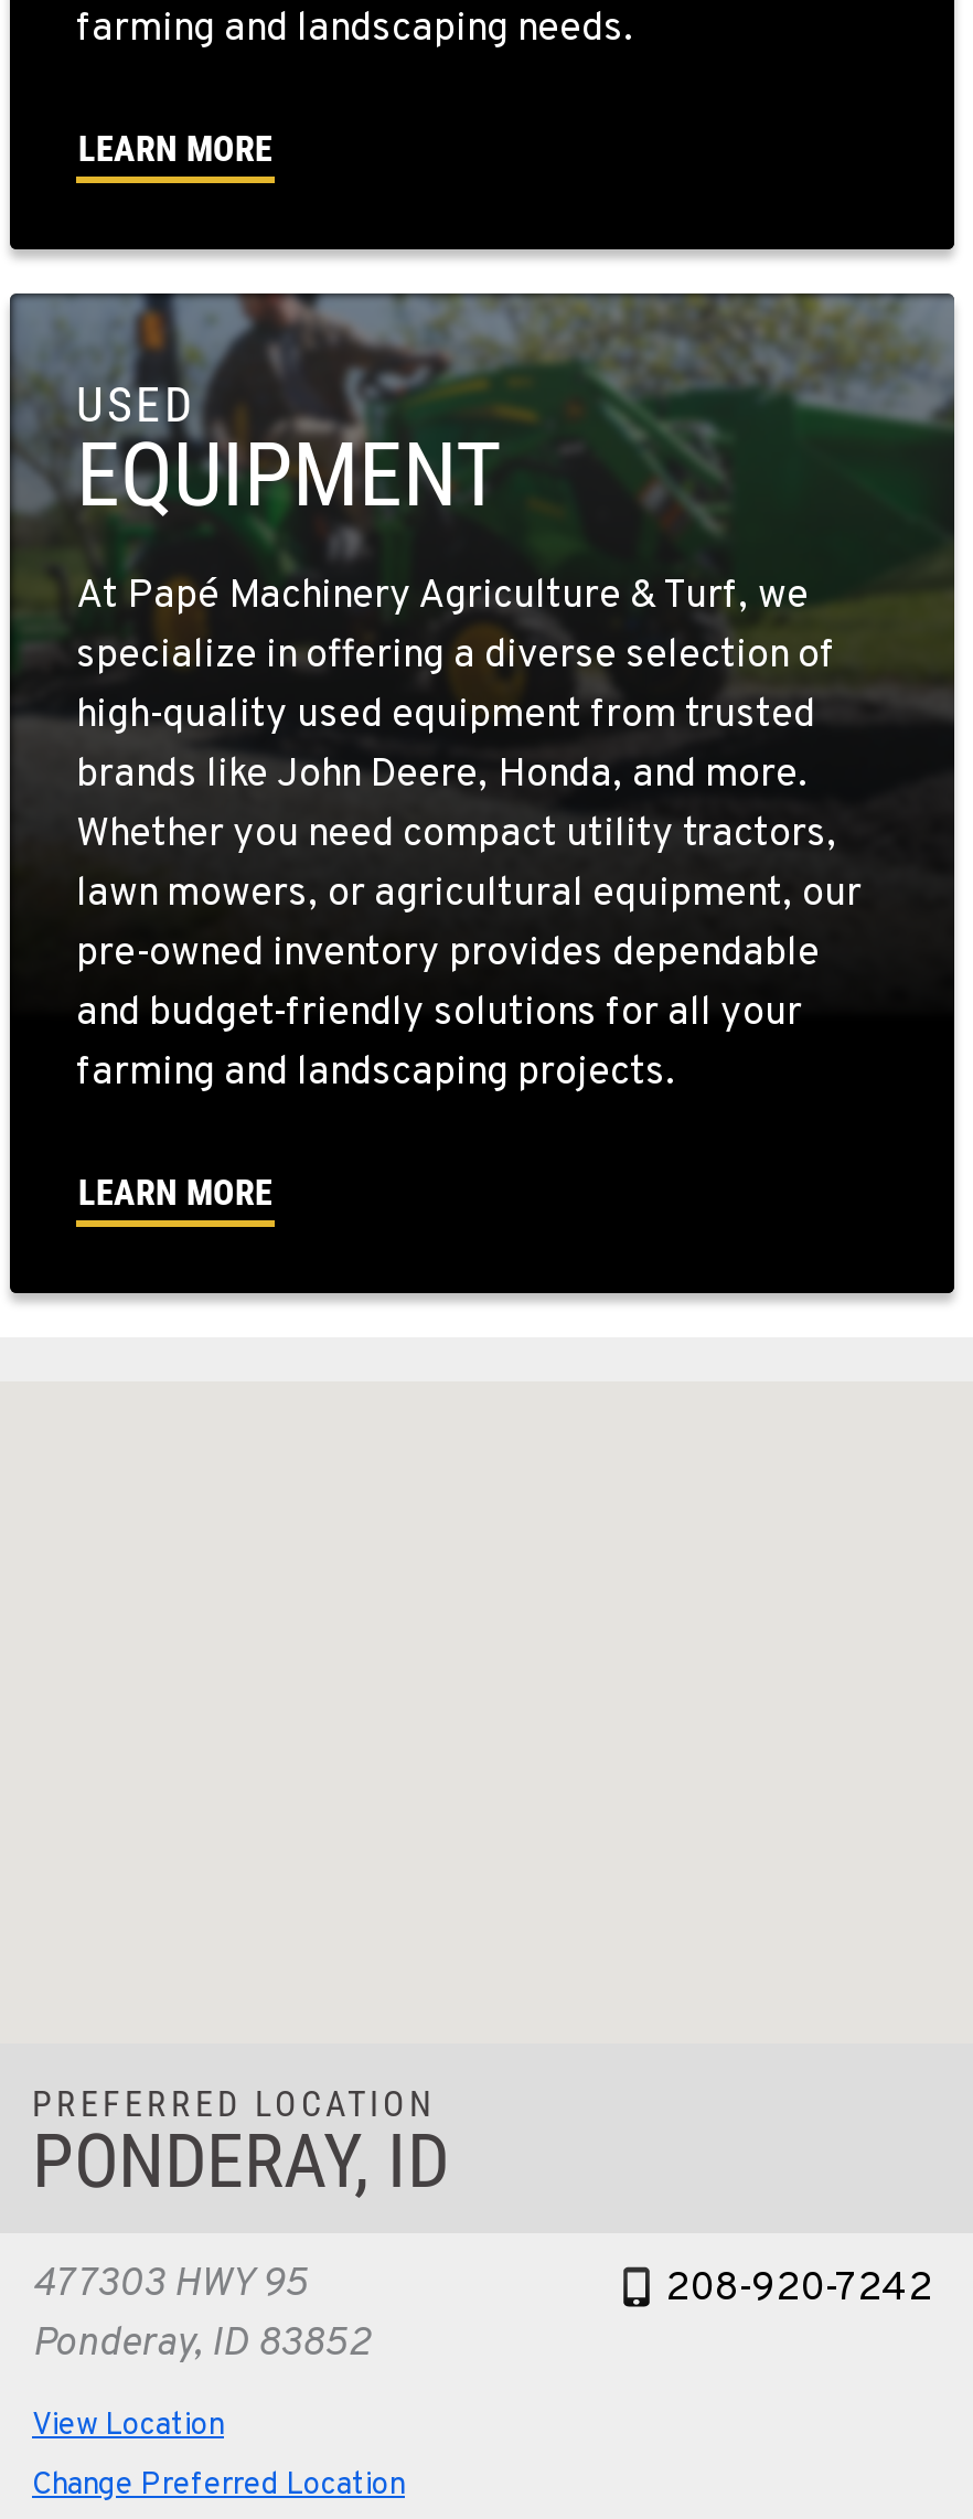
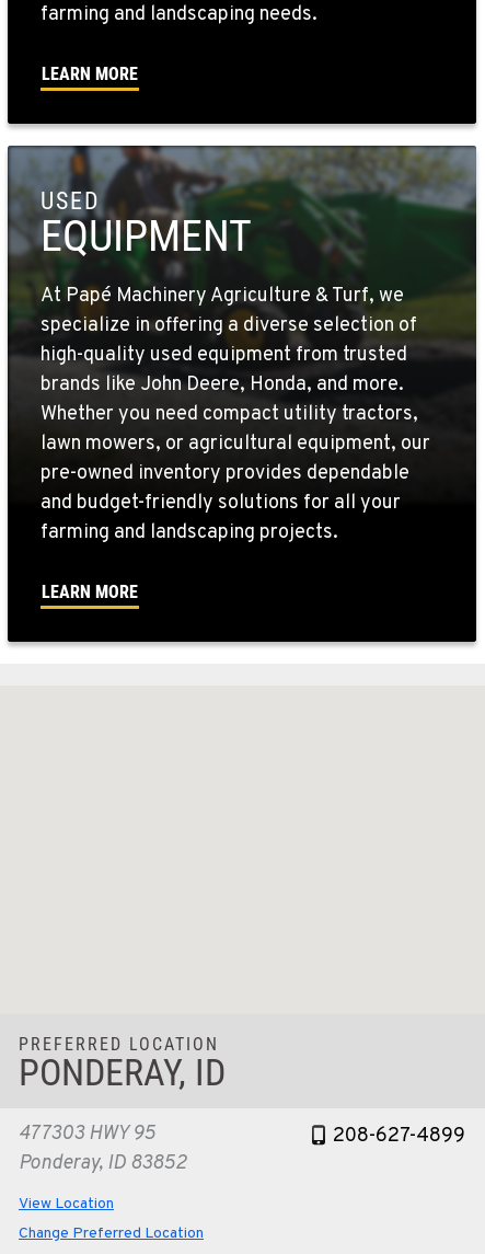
- 208-920-7242
+ 208-627-4899
